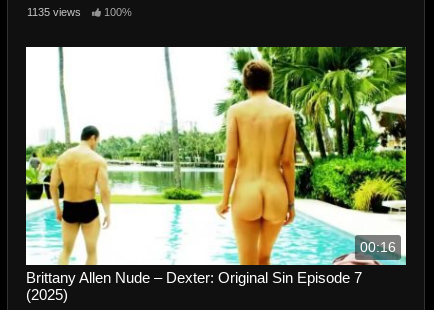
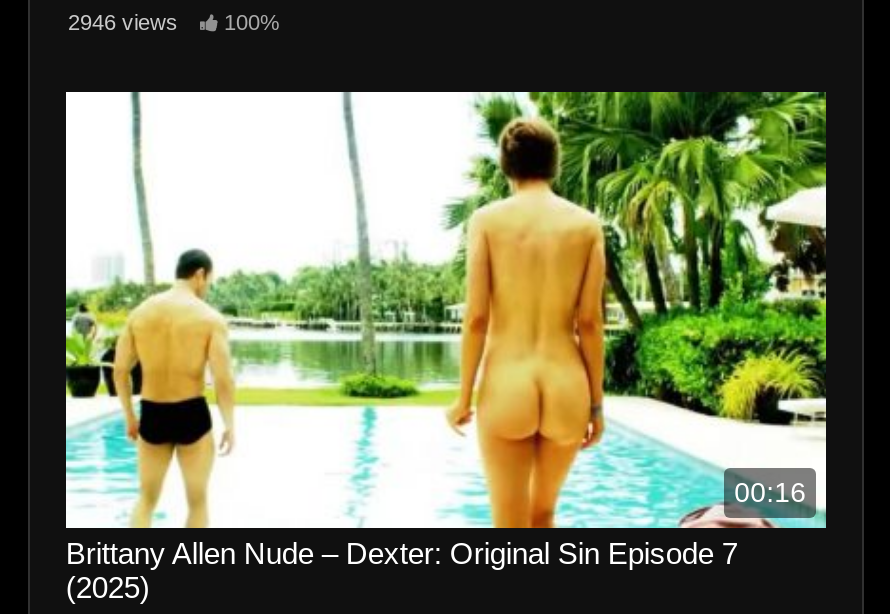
- 1135 views 100%
+ 2946 views 100%
